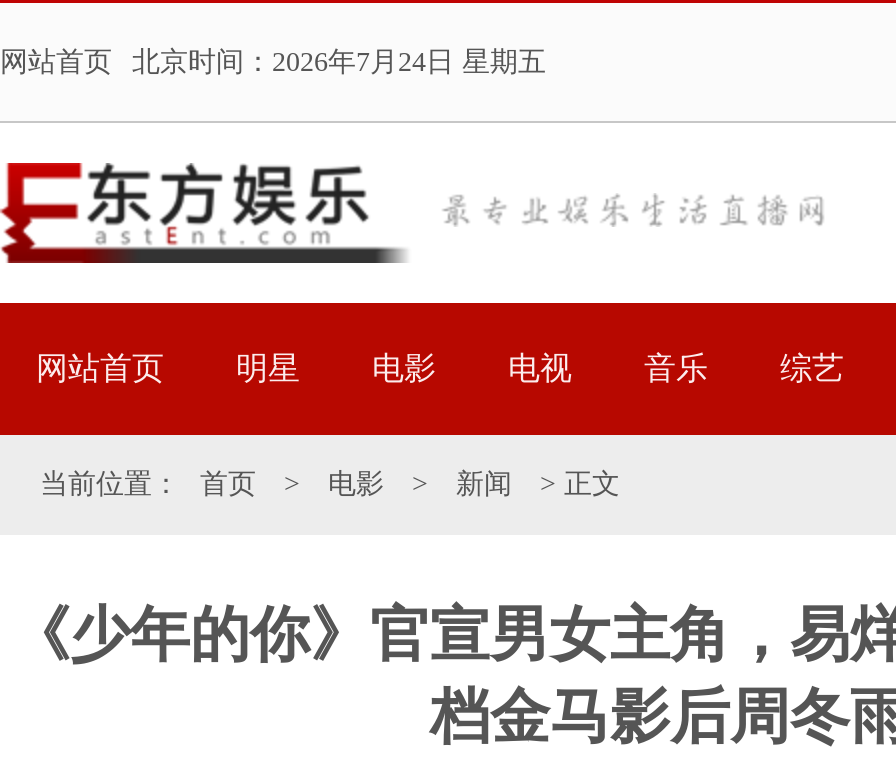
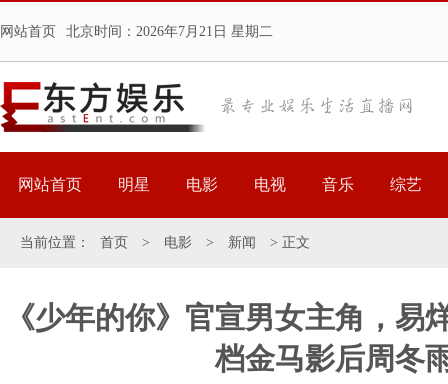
- 北京时间：2026年7月24日 星期五
+ 北京时间：2026年7月21日 星期二
